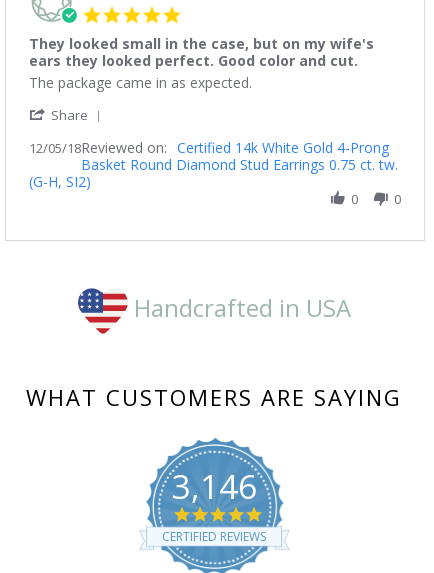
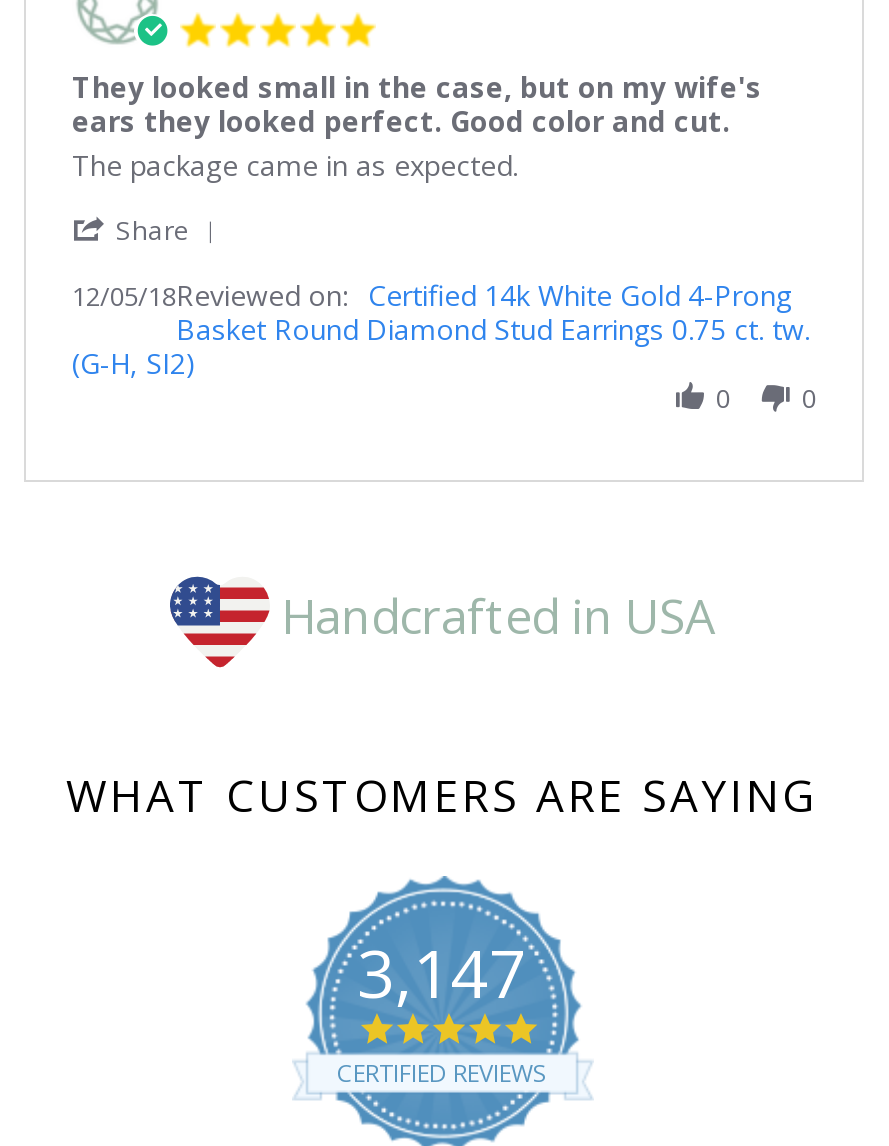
- 3,146
+ 3,147
